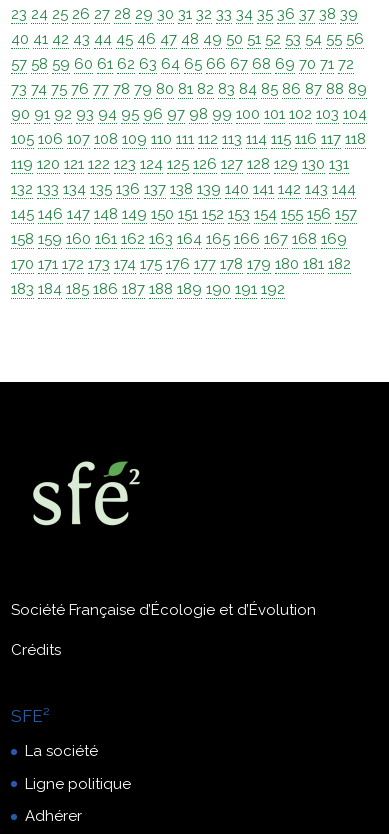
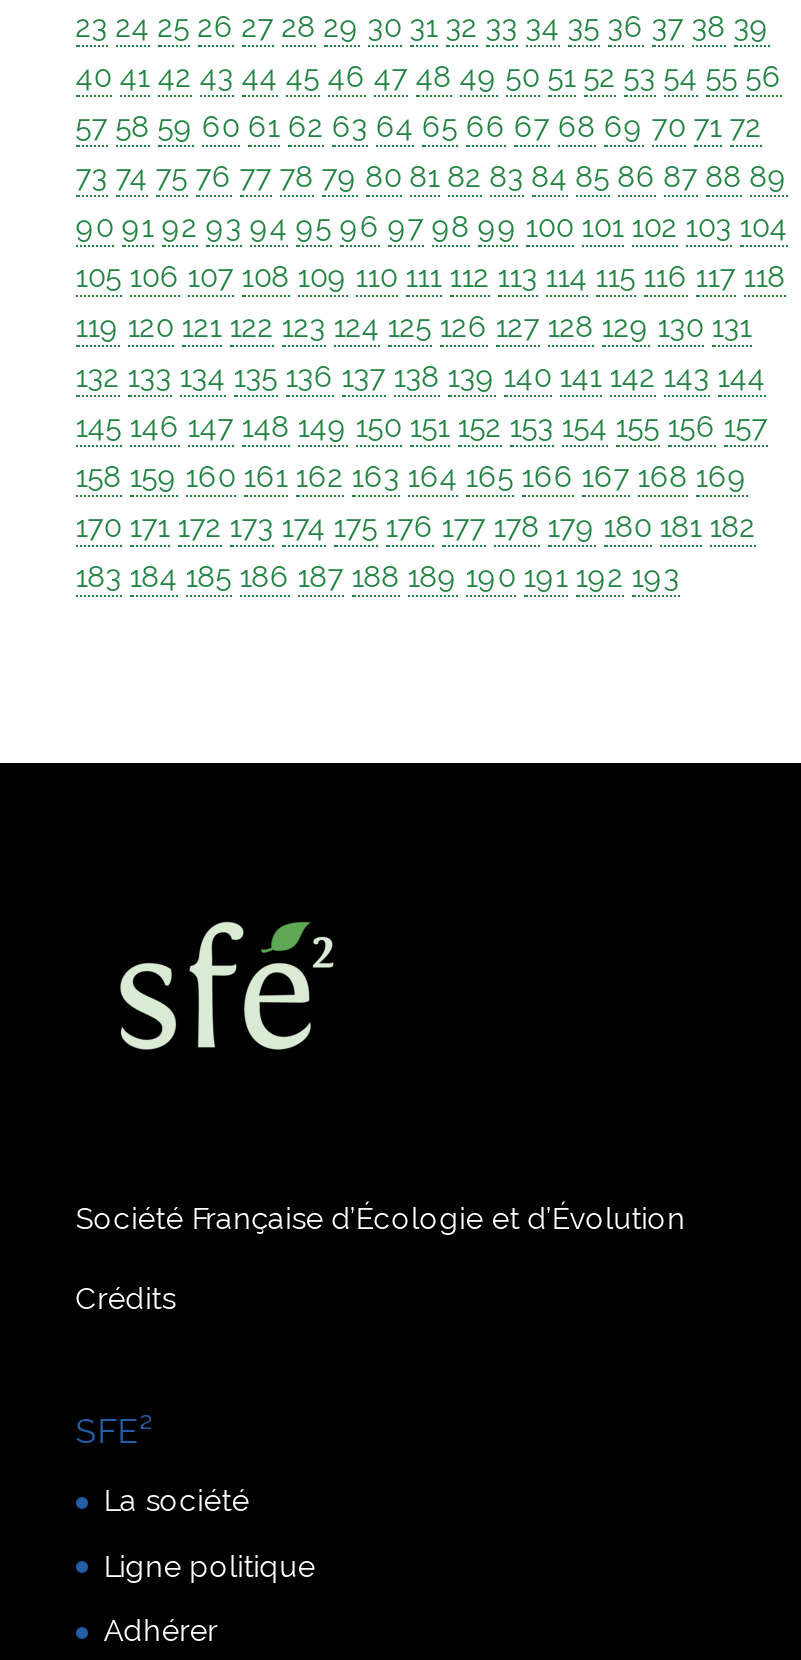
- 183 184 185 186 187 188 189 190 191 192
+ 183 184 185 186 187 188 189 190 191 192 193
